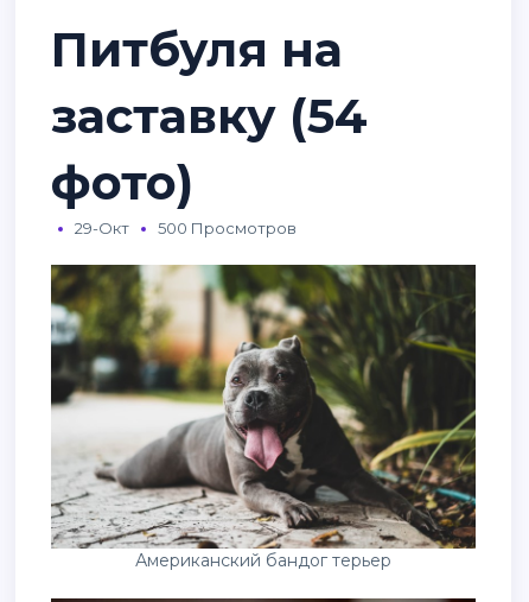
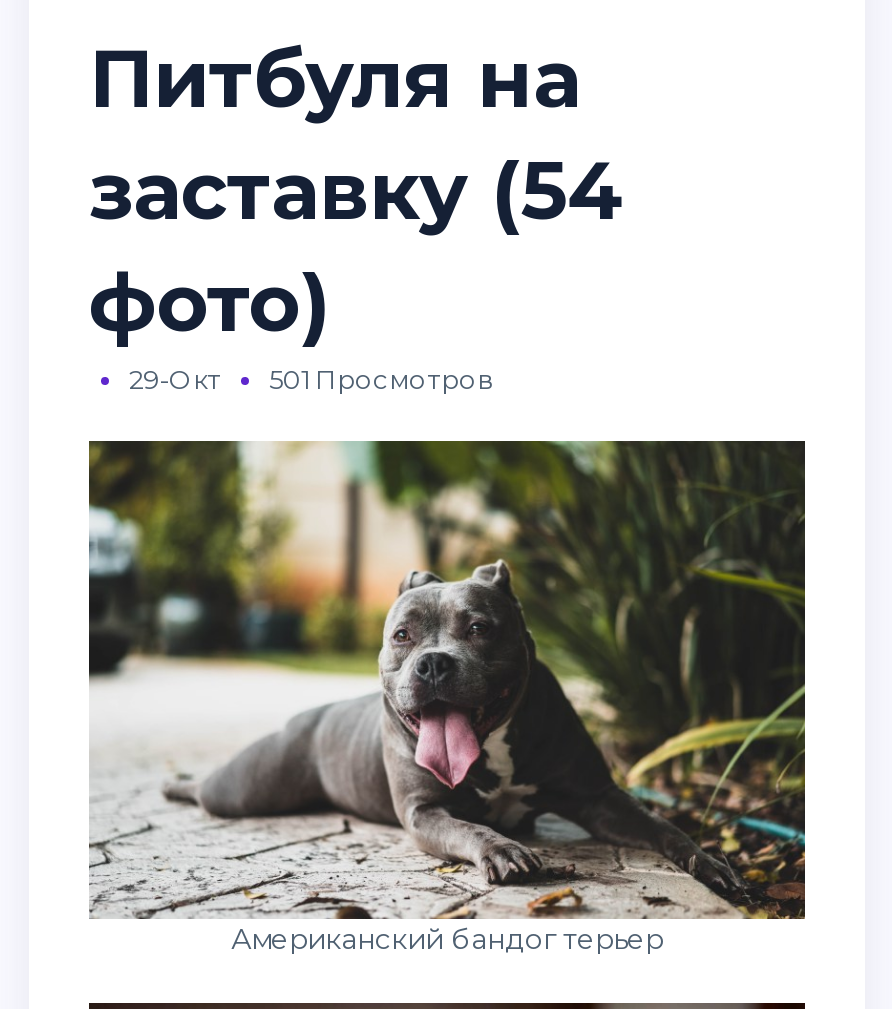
- 29-Окт 500 Просмотров
+ 29-Окт 501 Просмотров
